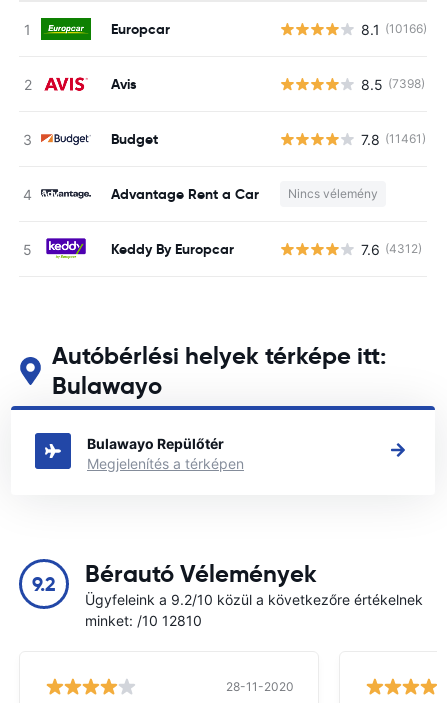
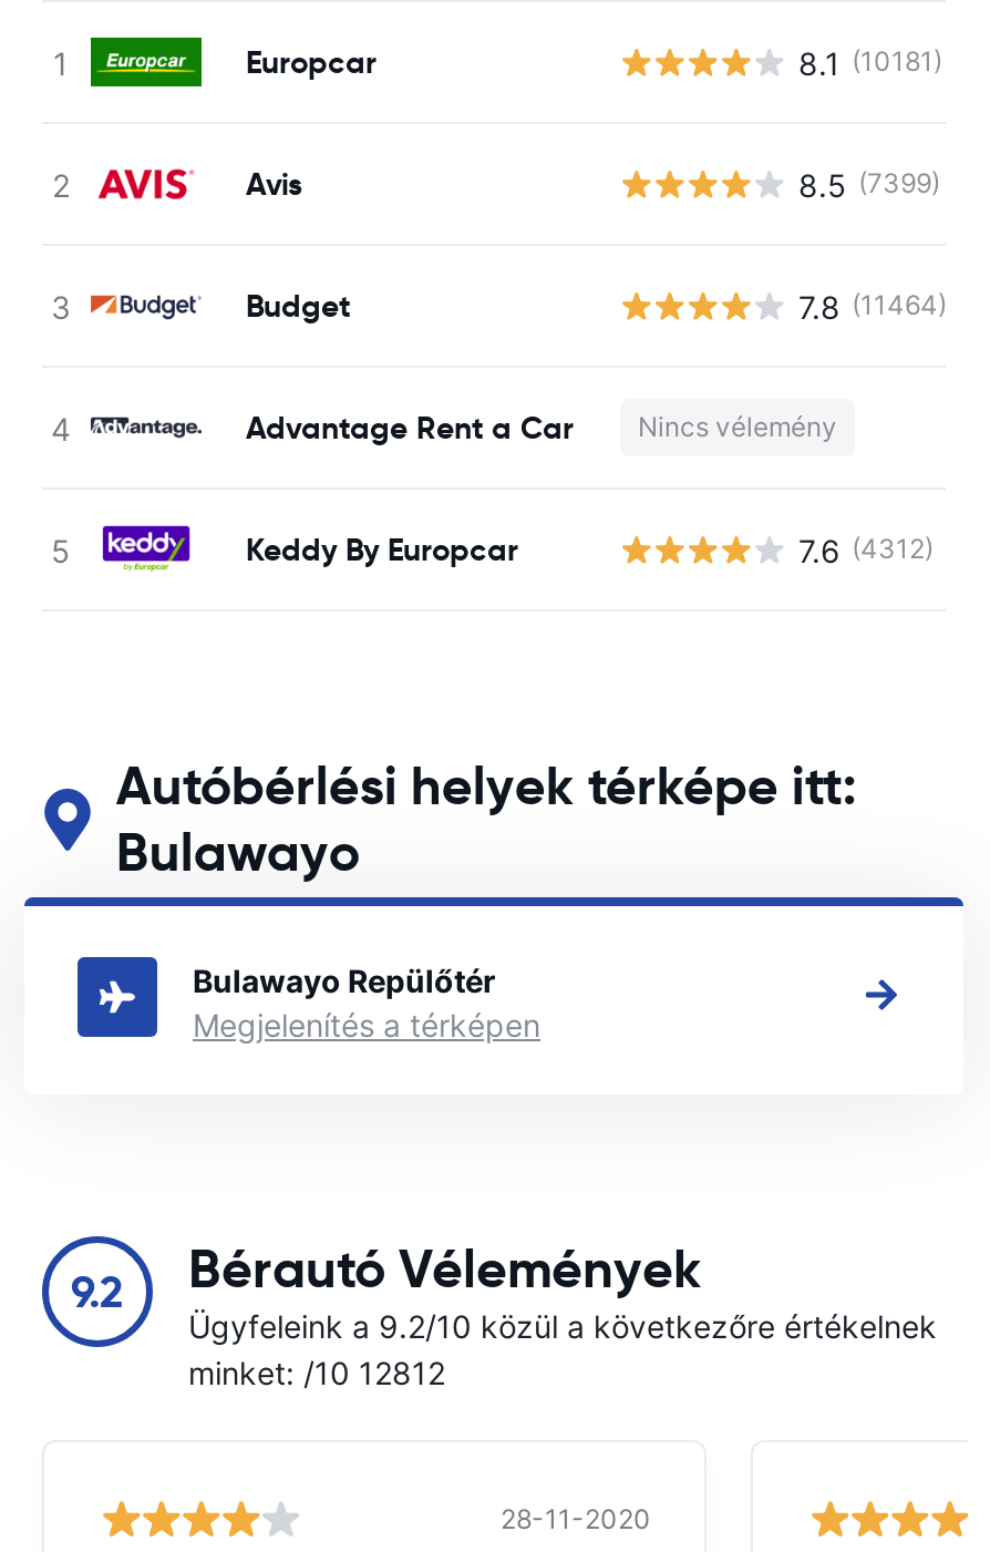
- 8.1 (10166)
+ 8.1 (10181)

- 8.5 (7398)
+ 8.5 (7399)

- 7.8 (11461)
+ 7.8 (11464)

- minket: /10 12810
+ minket: /10 12812
